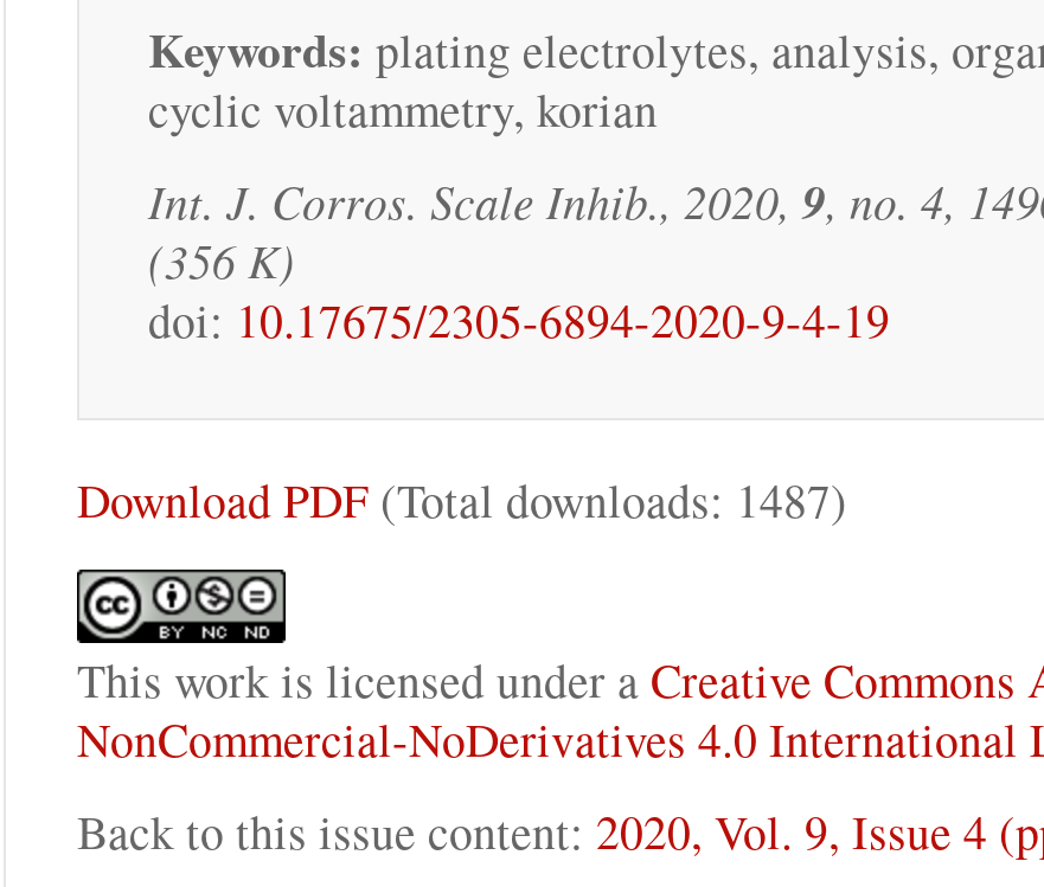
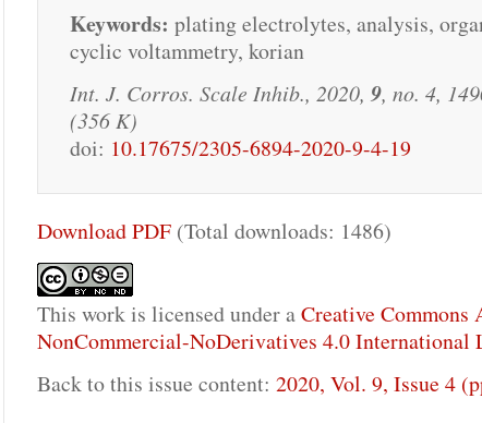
- Download PDF (Total downloads: 1487)
+ Download PDF (Total downloads: 1486)
